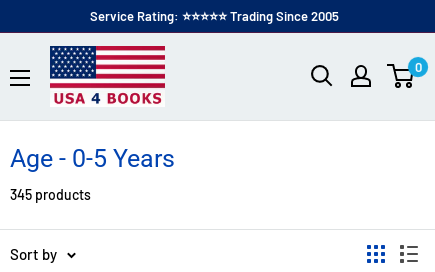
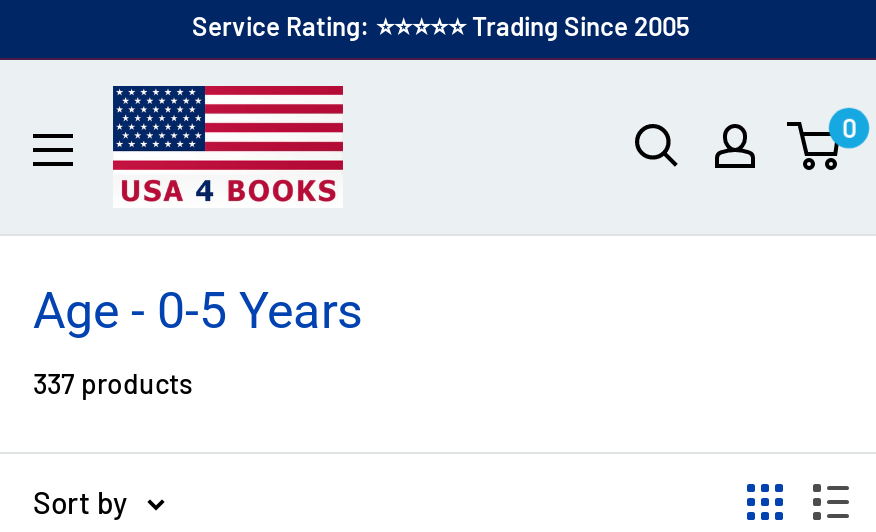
- 345 products
+ 337 products
